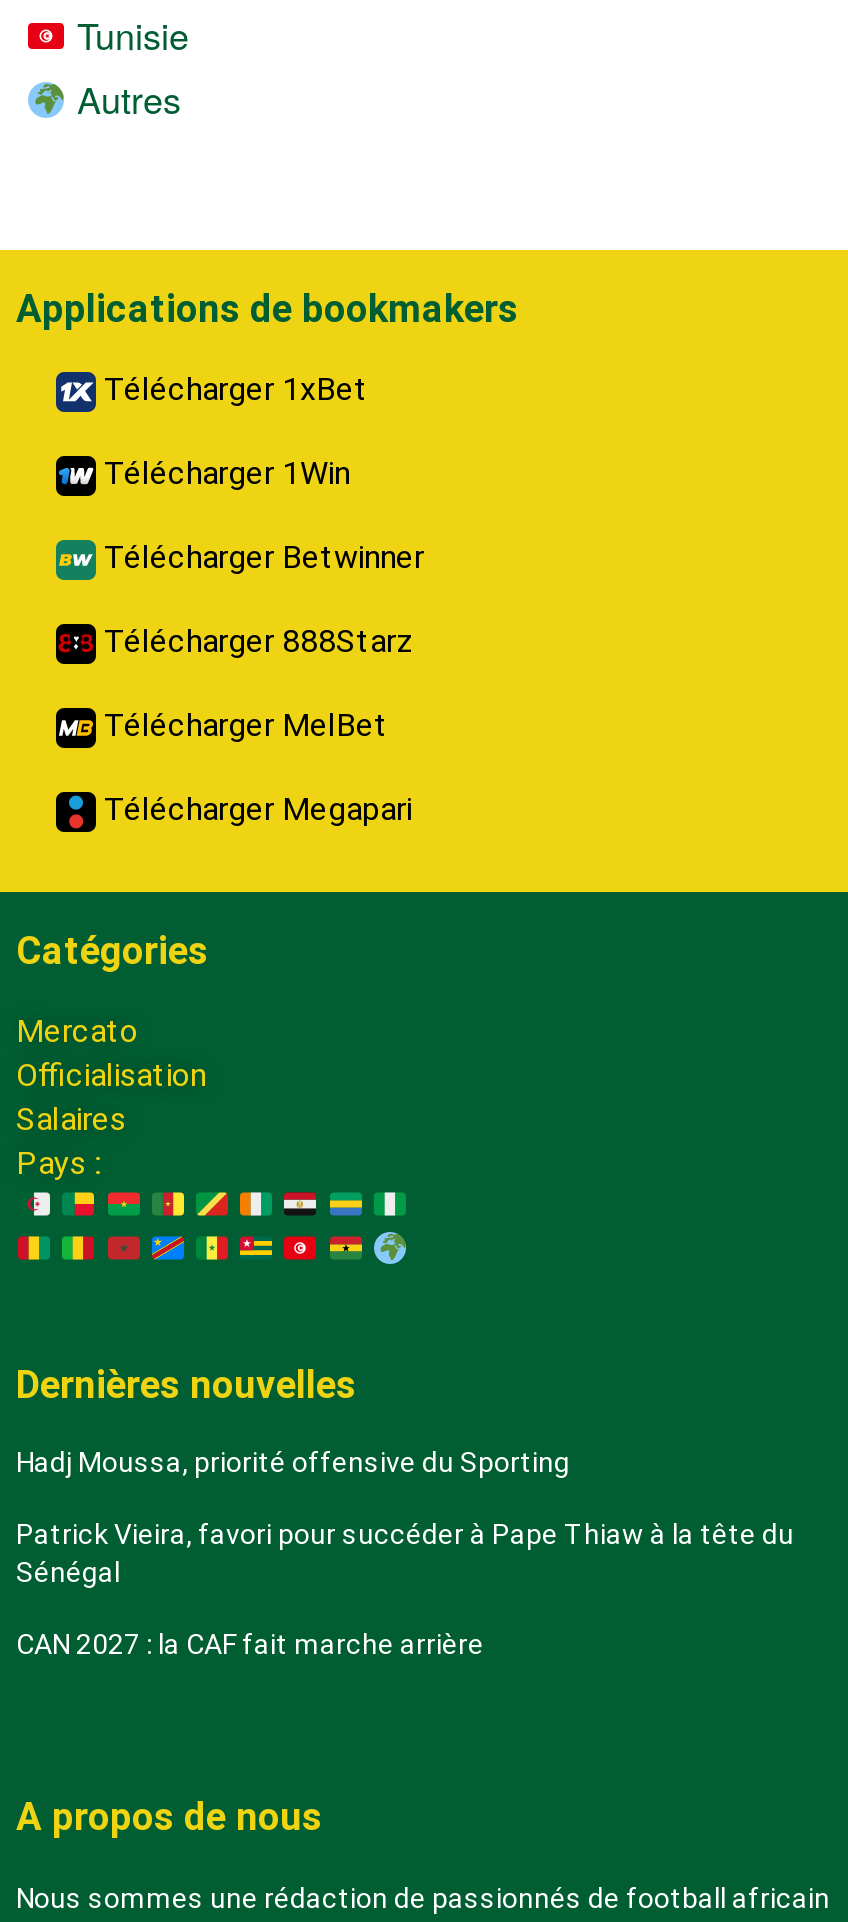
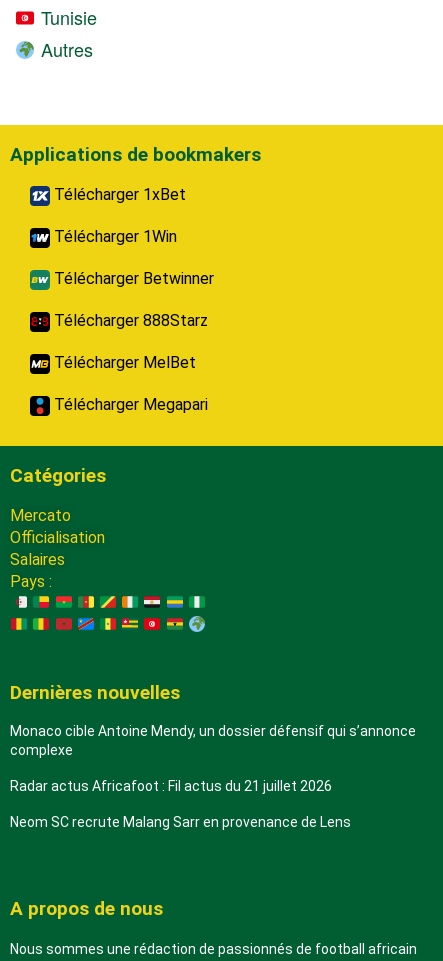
- Hadj Moussa, priorité offensive du Sporting
+ Monaco cible Antoine Mendy, un dossier défensif qui s’annonce
+ complexe

- Patrick Vieira, favori pour succéder à Pape Thiaw à la tête du
- Sénégal
+ Radar actus Africafoot : Fil actus du 21 juillet 2026

- CAN 2027 : la CAF fait marche arrière
+ Neom SC recrute Malang Sarr en provenance de Lens
